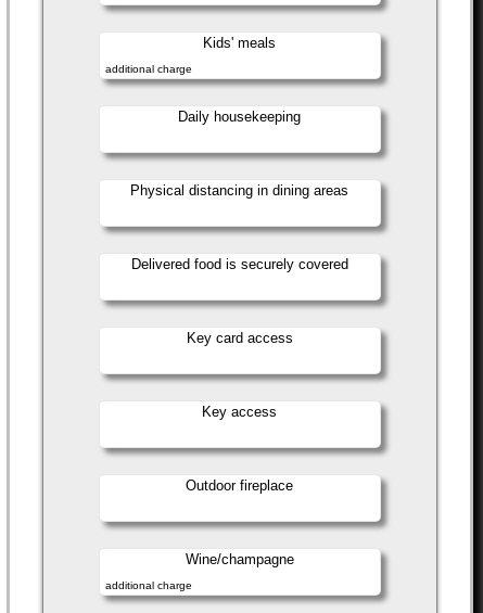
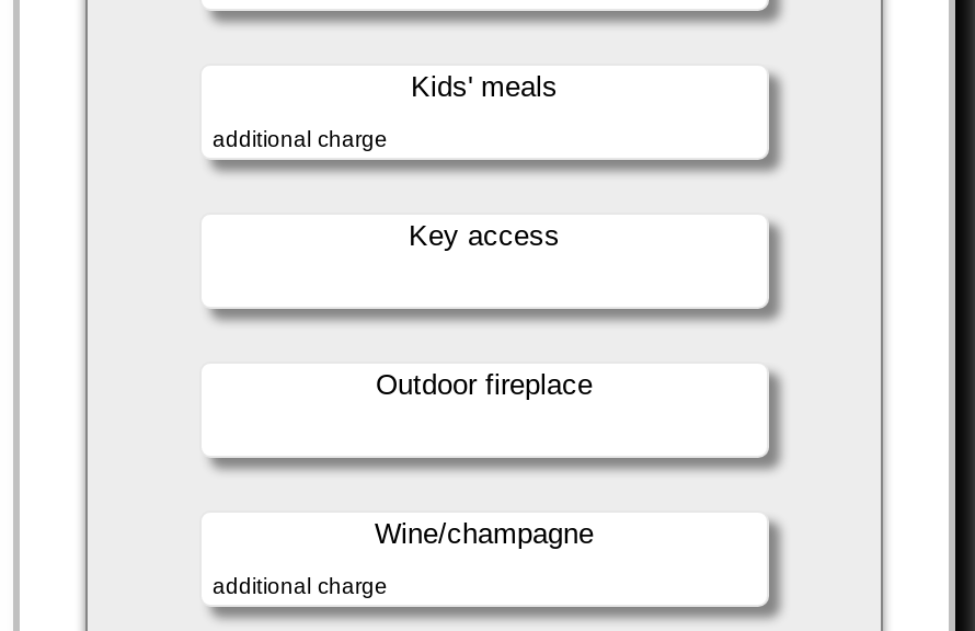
- Daily housekeeping

- Physical distancing in dining areas

- Delivered food is securely covered

- Key card access
